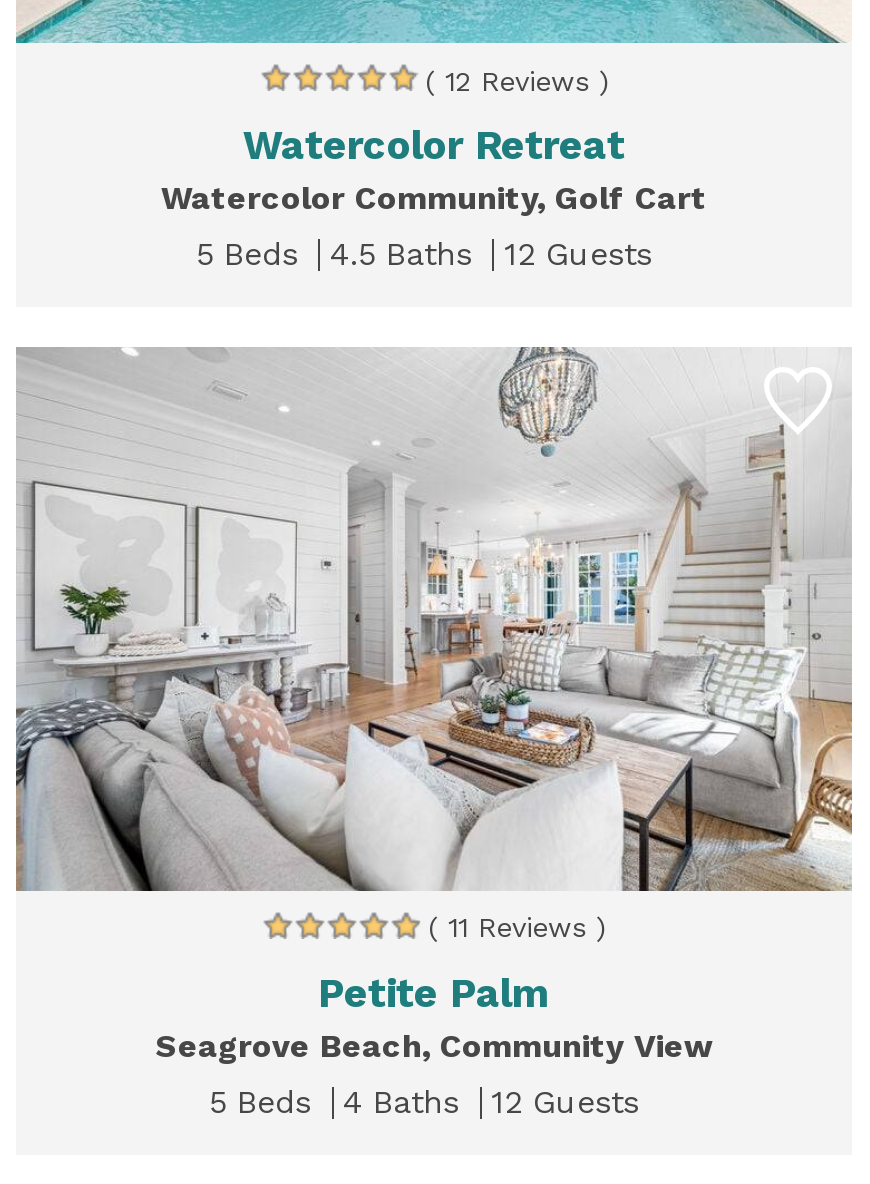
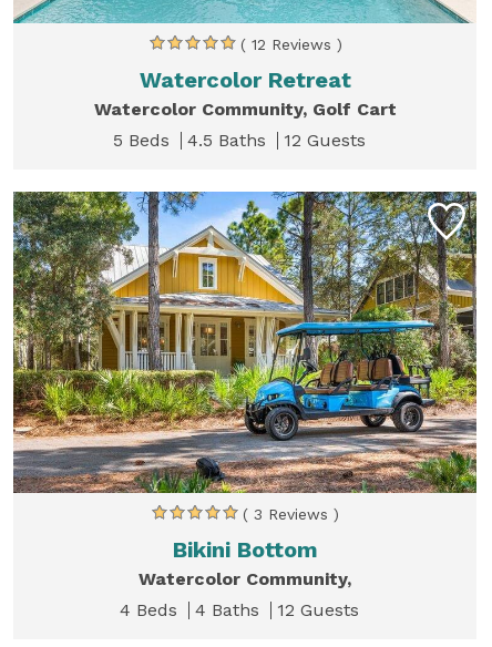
- [image]
- ( 11 Reviews )
+ [image]
+ ( 3 Reviews )

- Petite Palm
- Seagrove Beach, Community View
+ Bikini Bottom
+ Watercolor Community,

- 5 Beds 4 Baths 12 Guests
+ 4 Beds 4 Baths 12 Guests
